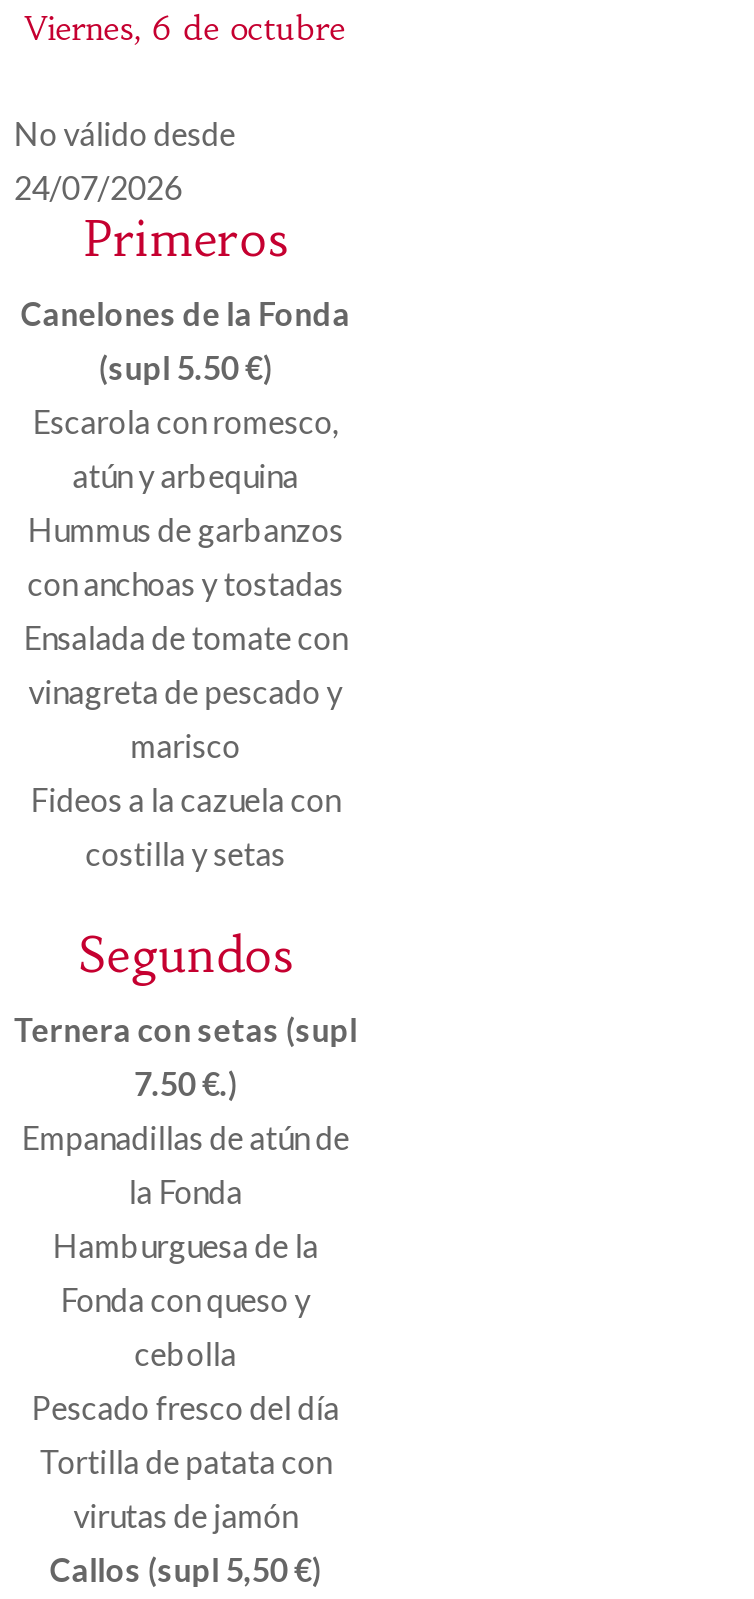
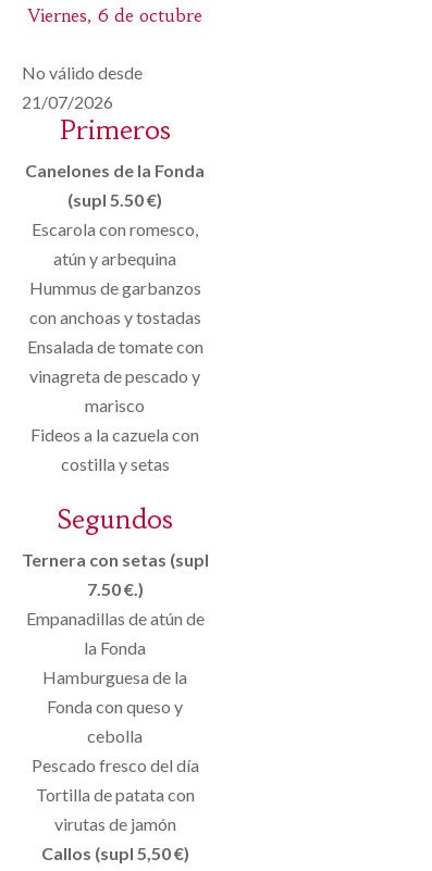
- 24/07/2026
+ 21/07/2026
